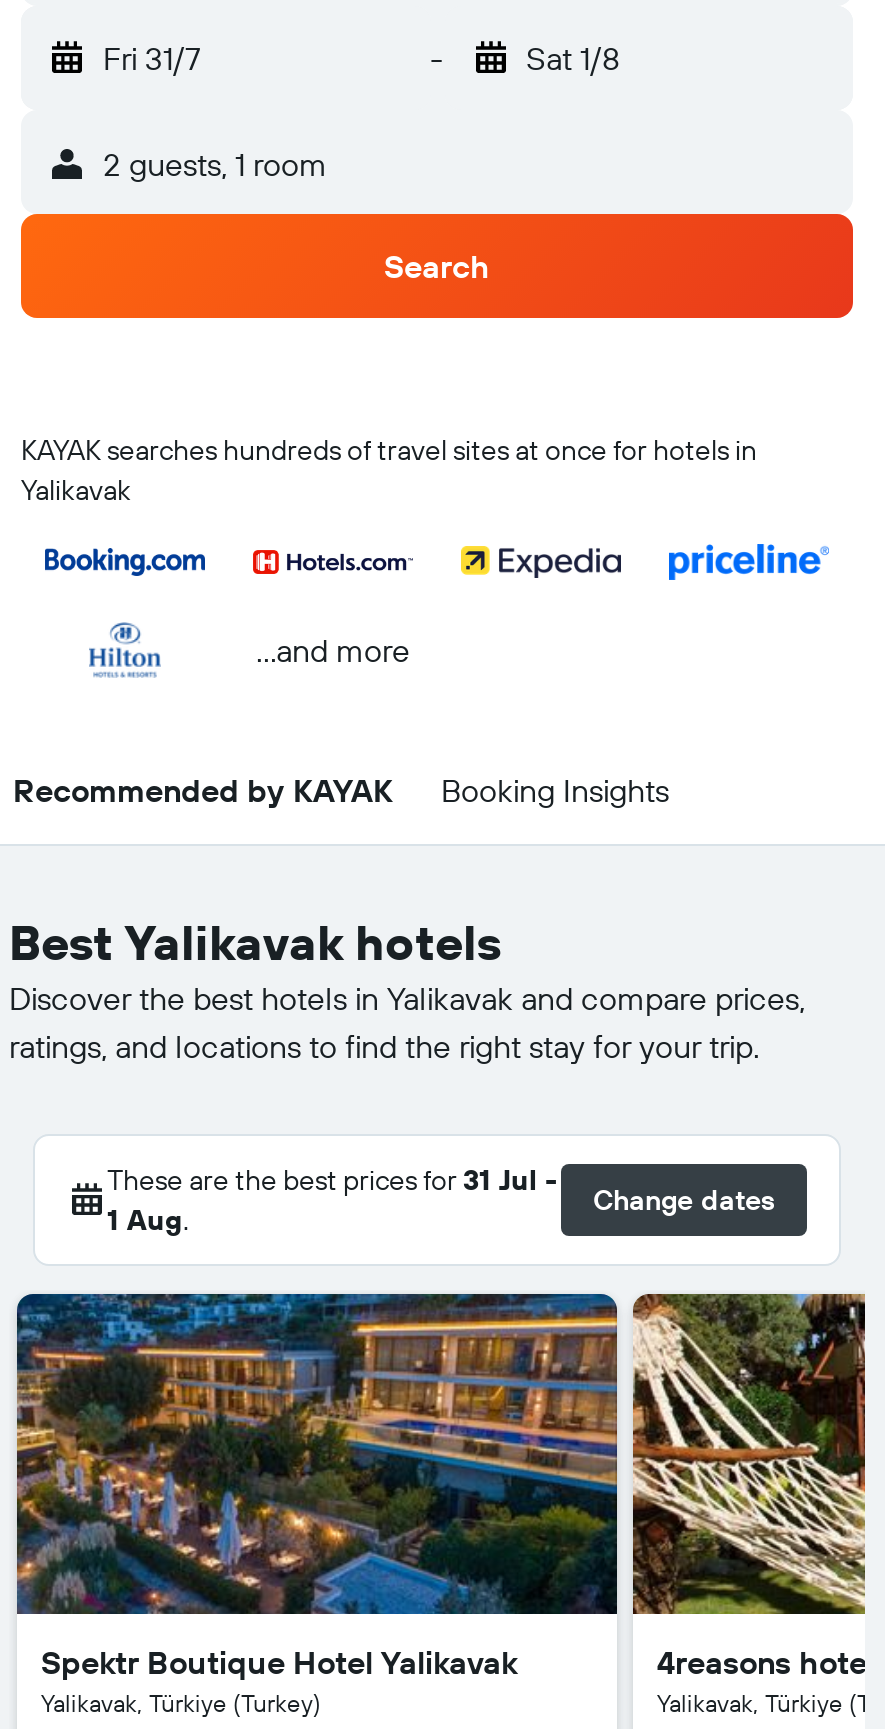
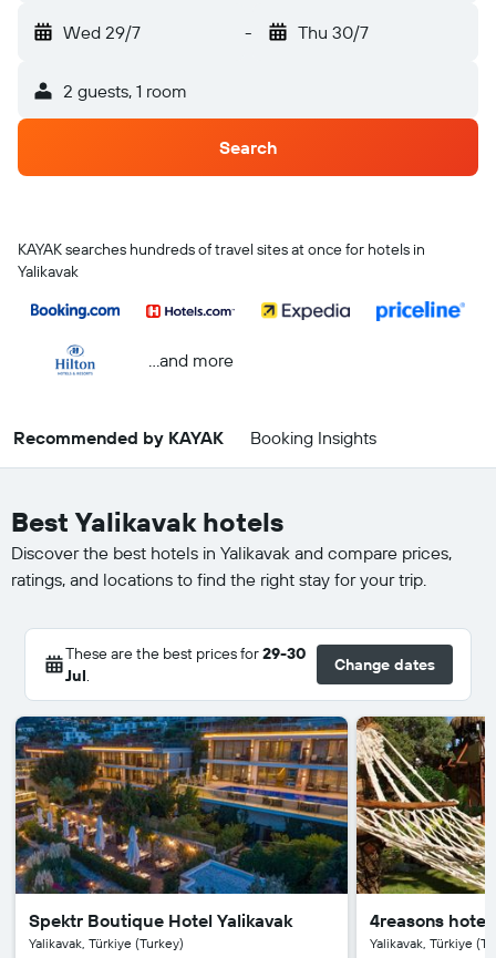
- Fri 31/7
+ Wed 29/7

- Sat 1/8
+ Thu 30/7

- These are the best prices for 31 Jul -
- 1 Aug.
+ These are the best prices for 29-30
+ Jul.
